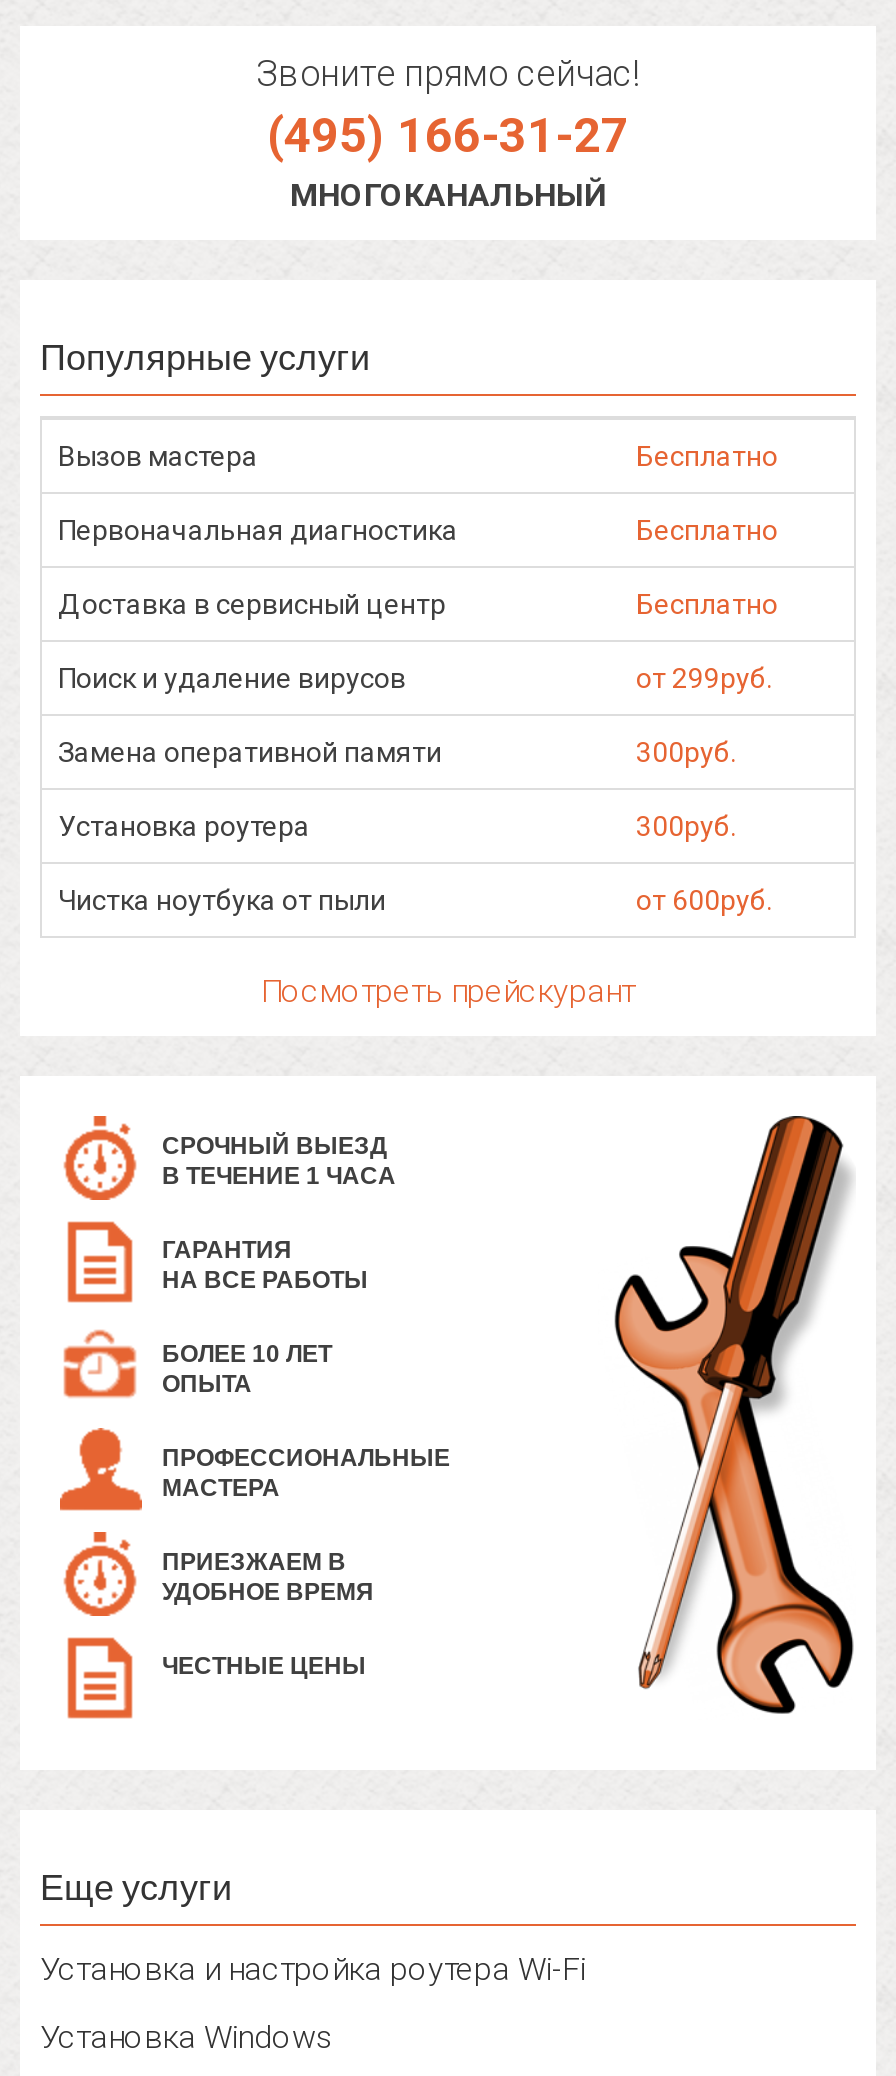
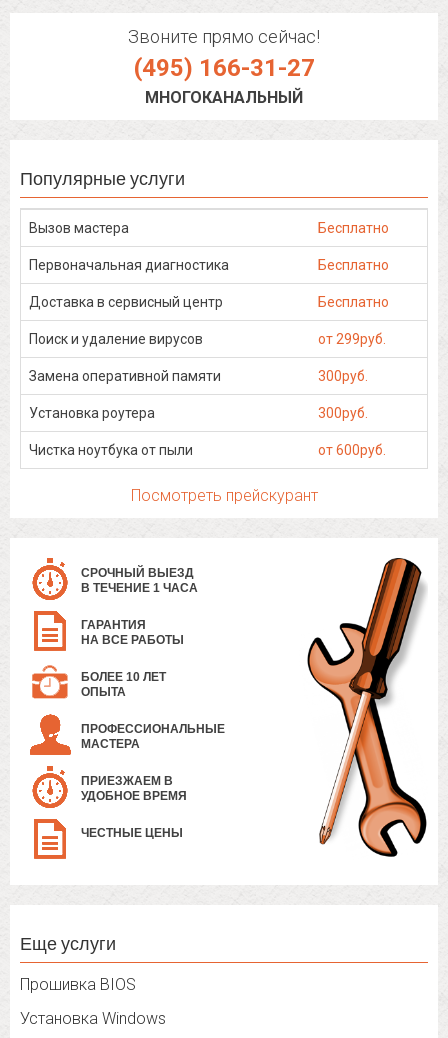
- Установка и настройка роутера Wi-Fi
+ Прошивка BIOS
